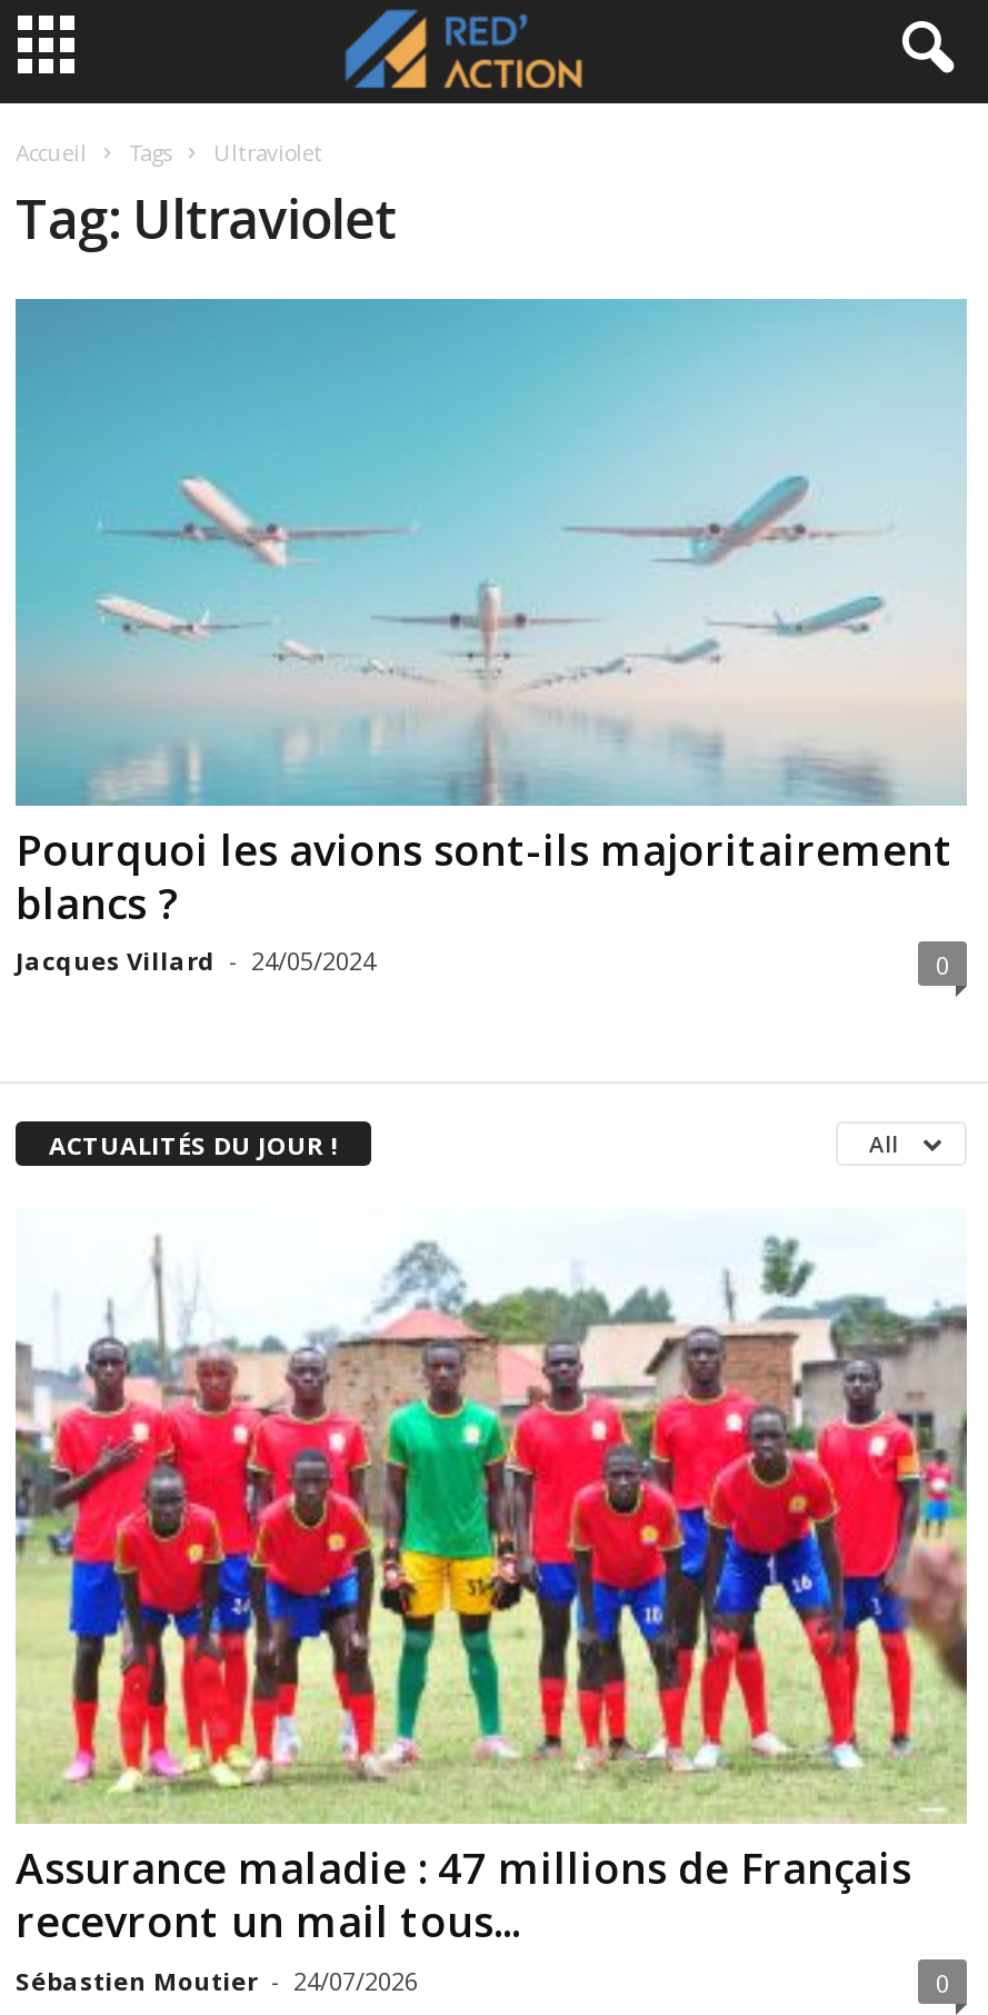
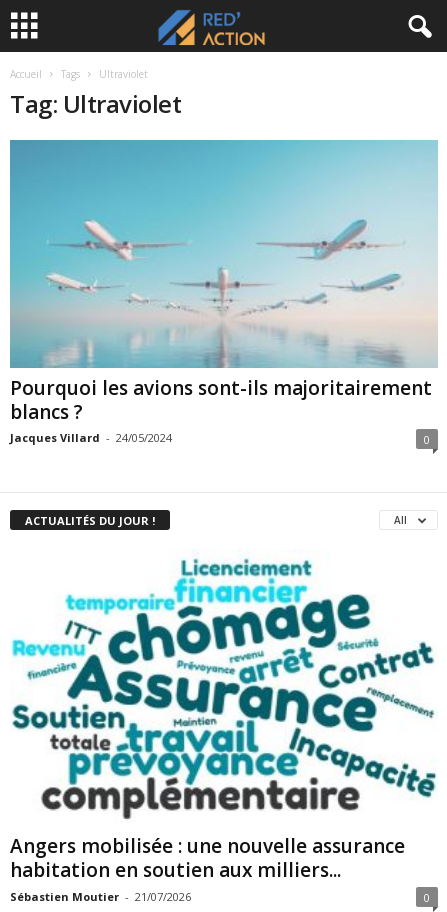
- [image]
- Assurance maladie : 47 millions de Français
- recevront un mail tous...
- Sébastien Moutier - 24/07/2026
+ [image]
+ Angers mobilisée : une nouvelle assurance
+ habitation en soutien aux milliers...
+ Sébastien Moutier - 21/07/2026
